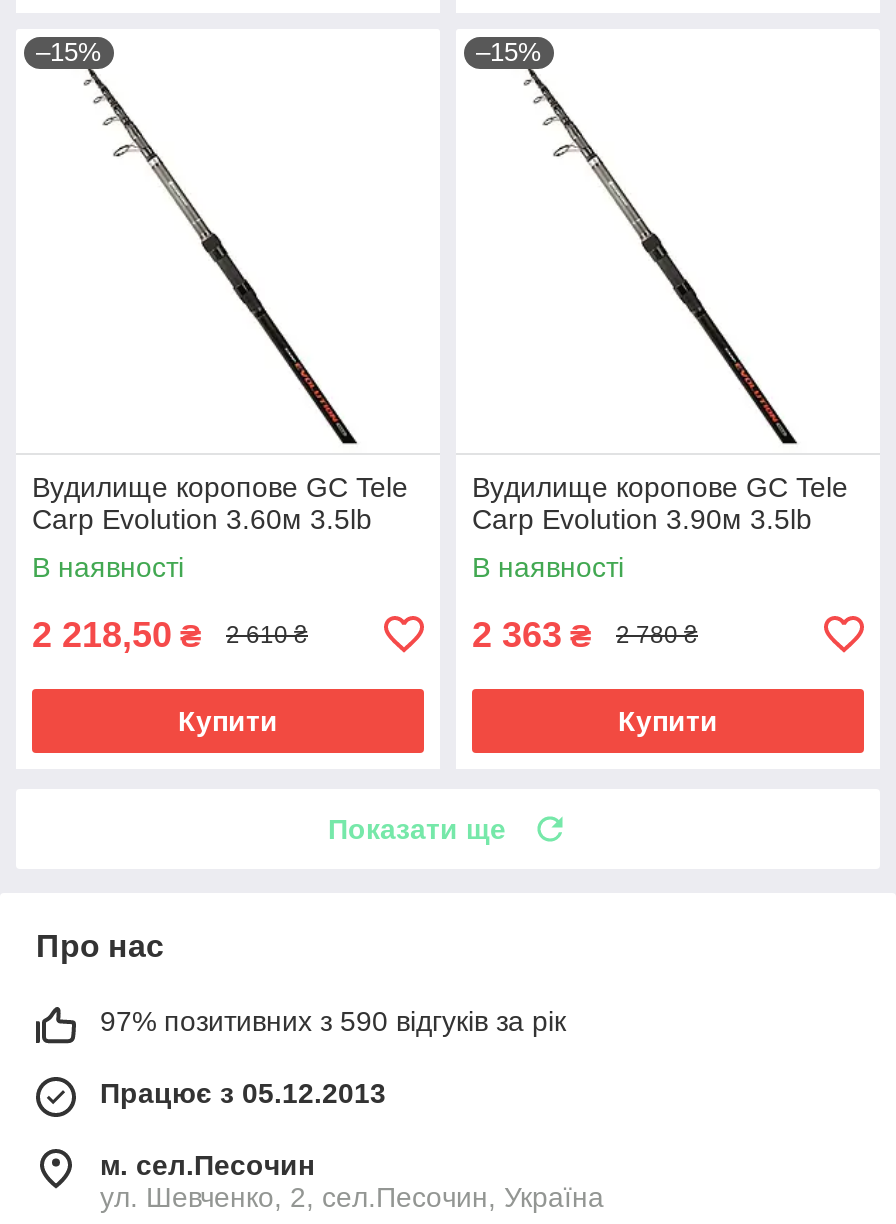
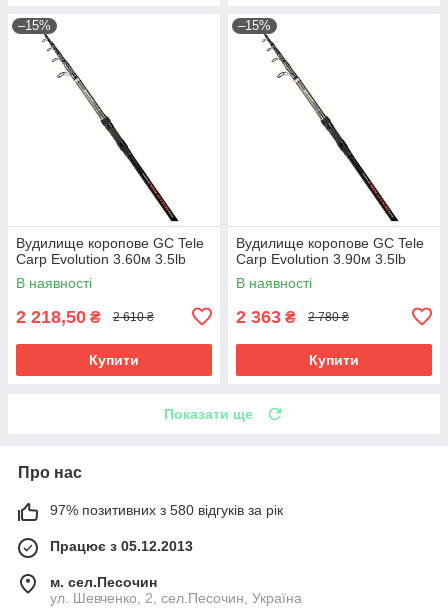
- 97% позитивних з 590 відгуків за рік
+ 97% позитивних з 580 відгуків за рік
